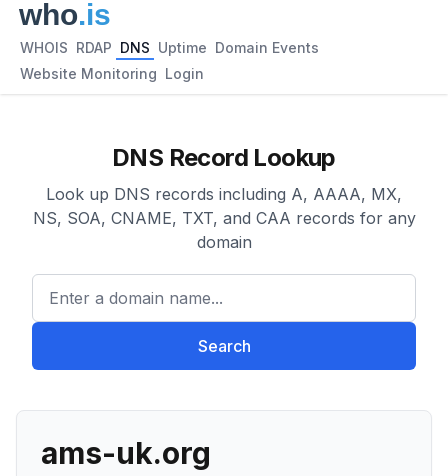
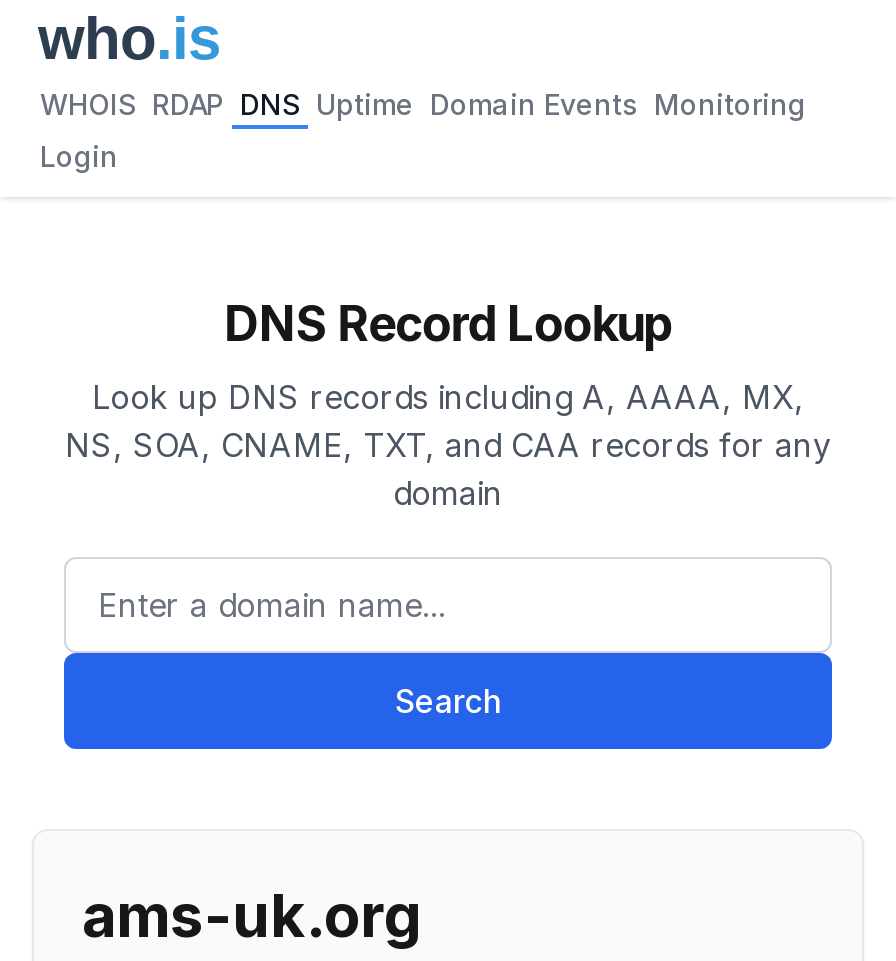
- WHOIS RDAP DNS Uptime Domain Events
+ WHOIS RDAP DNS Uptime Domain Events Monitoring

- Website Monitoring Login
+ Login
